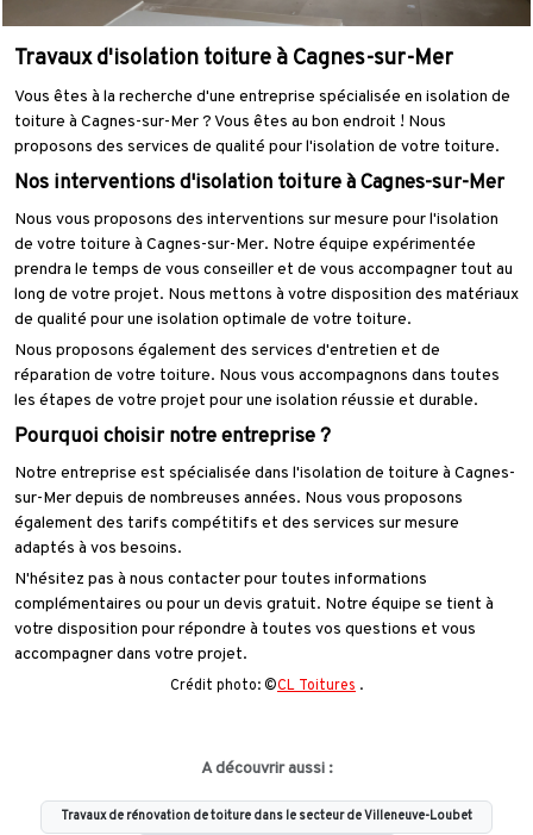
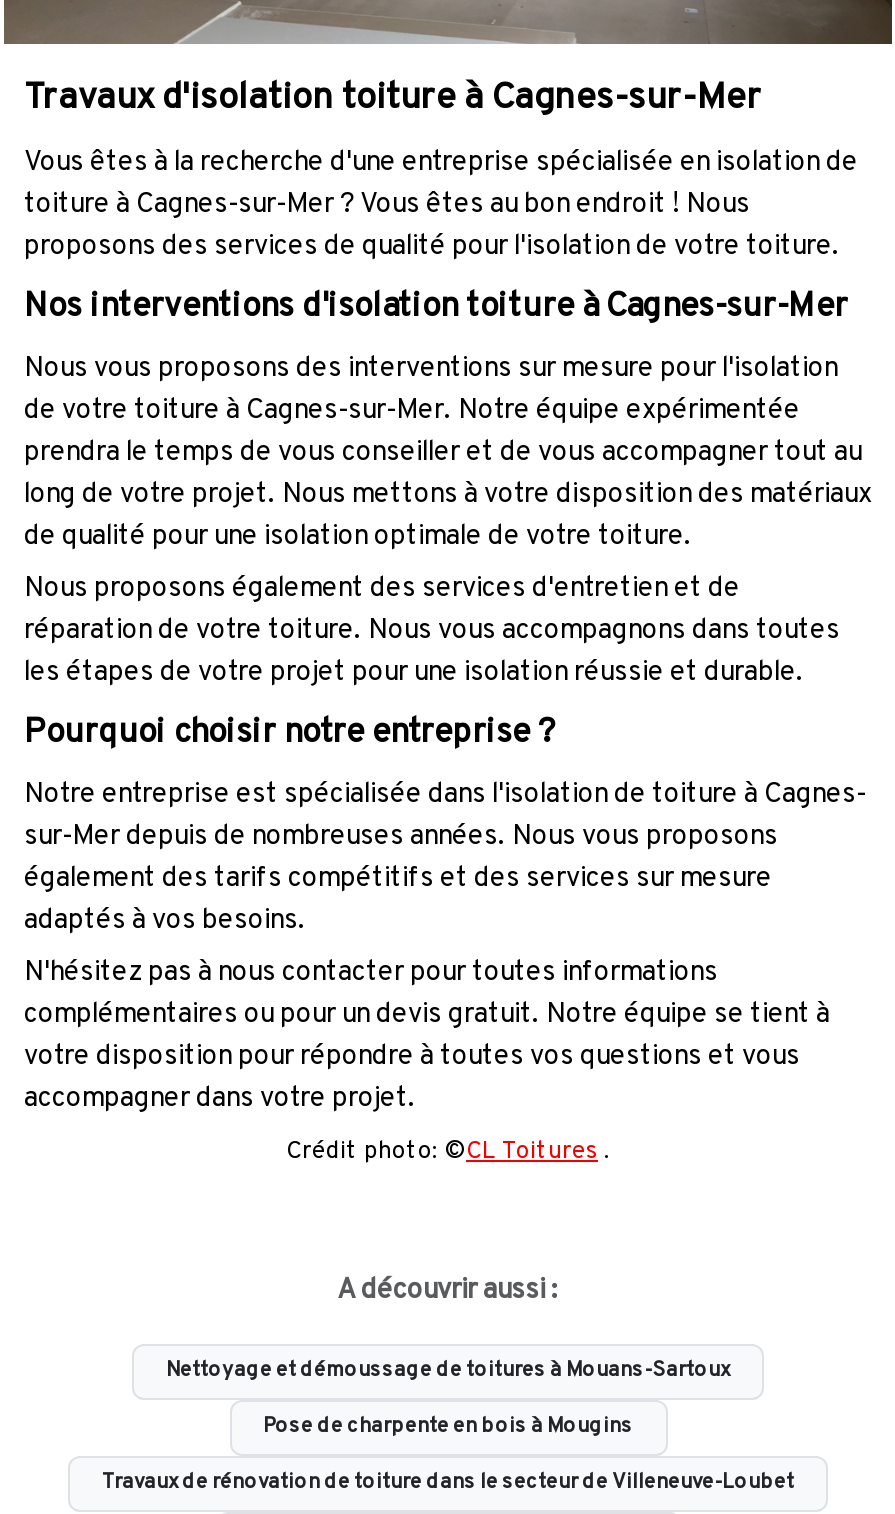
+ Nettoyage et démoussage de toitures à Mouans-Sartoux
+ Pose de charpente en bois à Mougins
